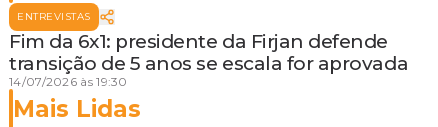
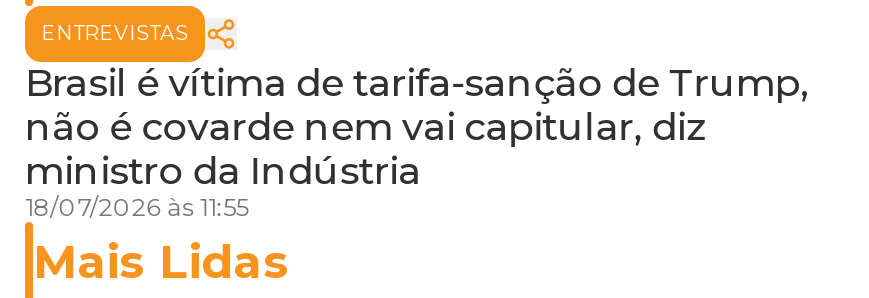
- Fim da 6x1: presidente da Firjan defende
- transição de 5 anos se escala for aprovada
- 14/07/2026 às 19:30
+ Brasil é vítima de tarifa-sanção de Trump,
+ não é covarde nem vai capitular, diz
+ ministro da Indústria
+ 18/07/2026 às 11:55
